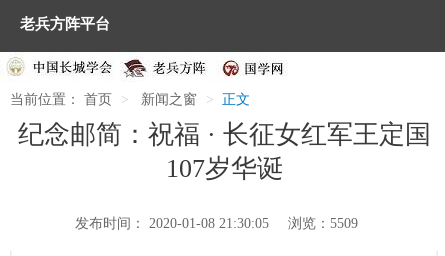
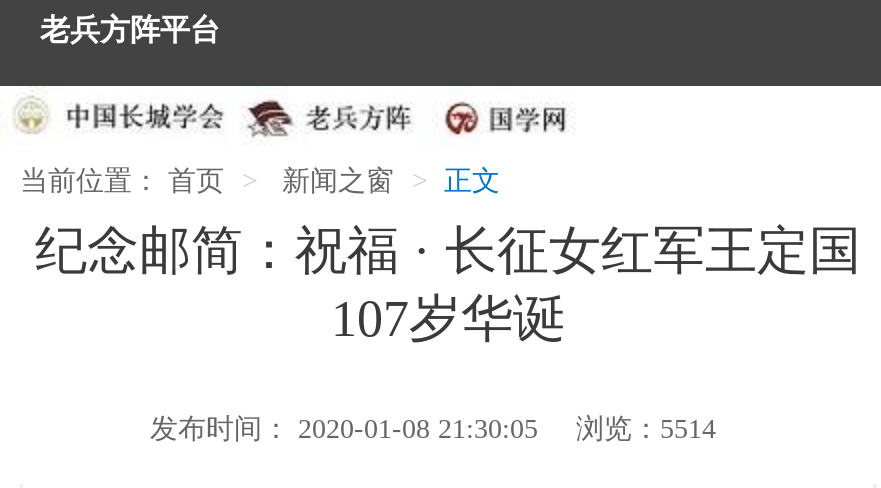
- 发布时间： 2020-01-08 21:30:05 浏览：5509
+ 发布时间： 2020-01-08 21:30:05 浏览：5514
